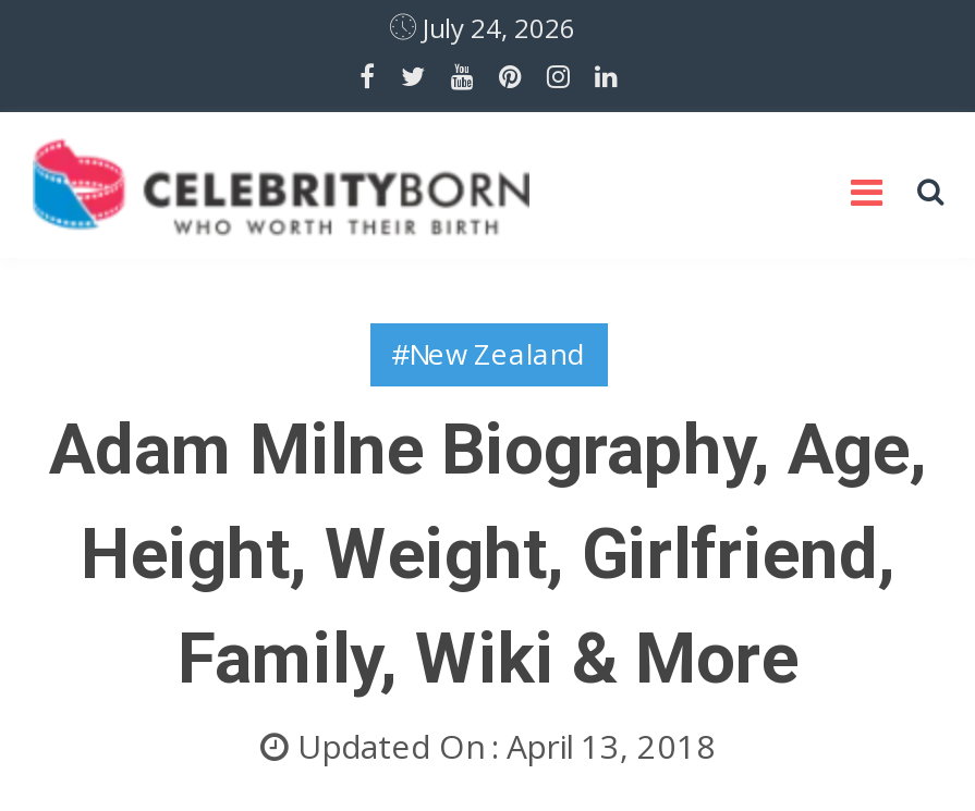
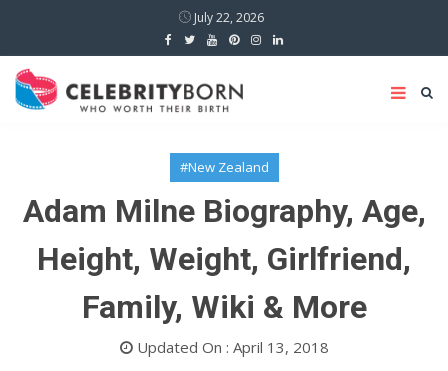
- July 24, 2026
+ July 22, 2026
